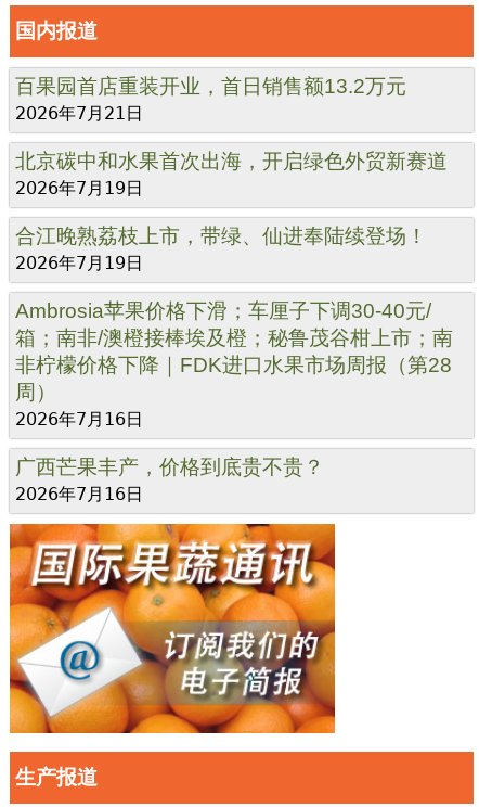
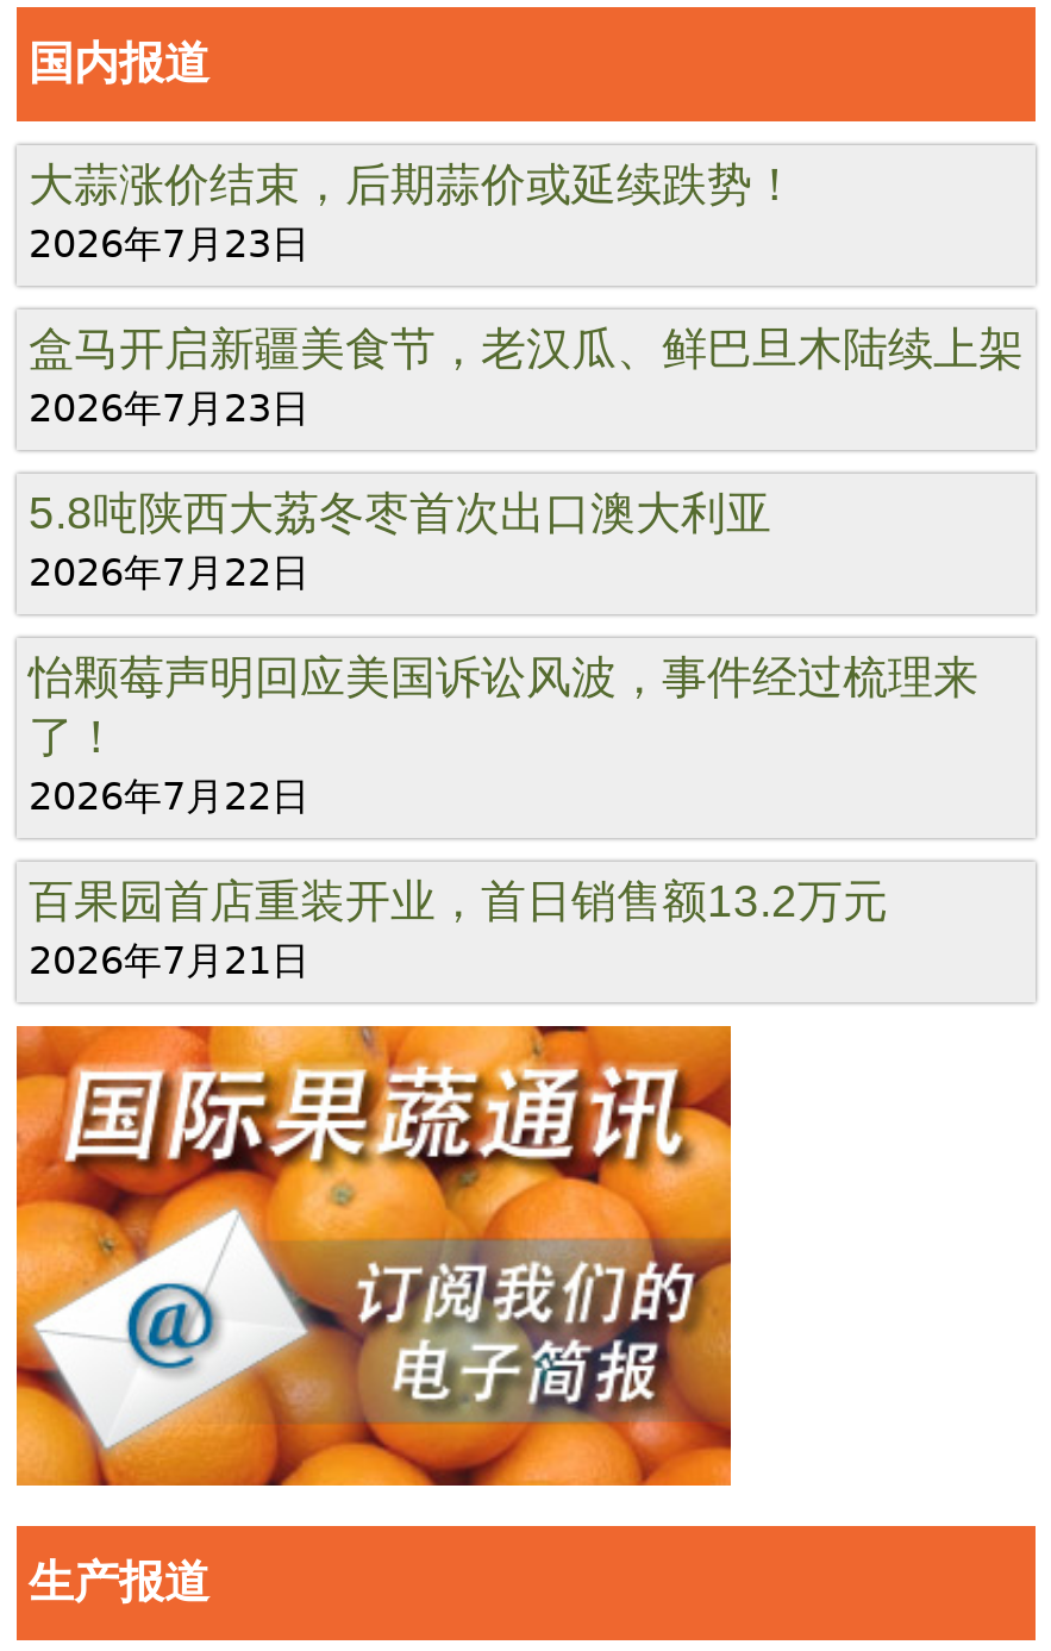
+ 大蒜涨价结束，后期蒜价或延续跌势！
+ 2026年7月23日
+ 盒马开启新疆美食节，老汉瓜、鲜巴旦木陆续上架
+ 2026年7月23日
+ 5.8吨陕西大荔冬枣首次出口澳大利亚
+ 2026年7月22日
+ 怡颗莓声明回应美国诉讼风波，事件经过梳理来
+ 了！
+ 2026年7月22日

moved down: 百果园首店重装开业，首日销售额13.2万元 | 2026年7月21日

- 北京碳中和水果首次出海，开启绿色外贸新赛道
- 2026年7月19日
- 合江晚熟荔枝上市，带绿、仙进奉陆续登场！
- 2026年7月19日
- Ambrosia苹果价格下滑；车厘子下调30-40元/
- 箱；南非/澳橙接棒埃及橙；秘鲁茂谷柑上市；南
- 非柠檬价格下降｜FDK进口水果市场周报（第28
- 周）
- 2026年7月16日
- 广西芒果丰产，价格到底贵不贵？
- 2026年7月16日
